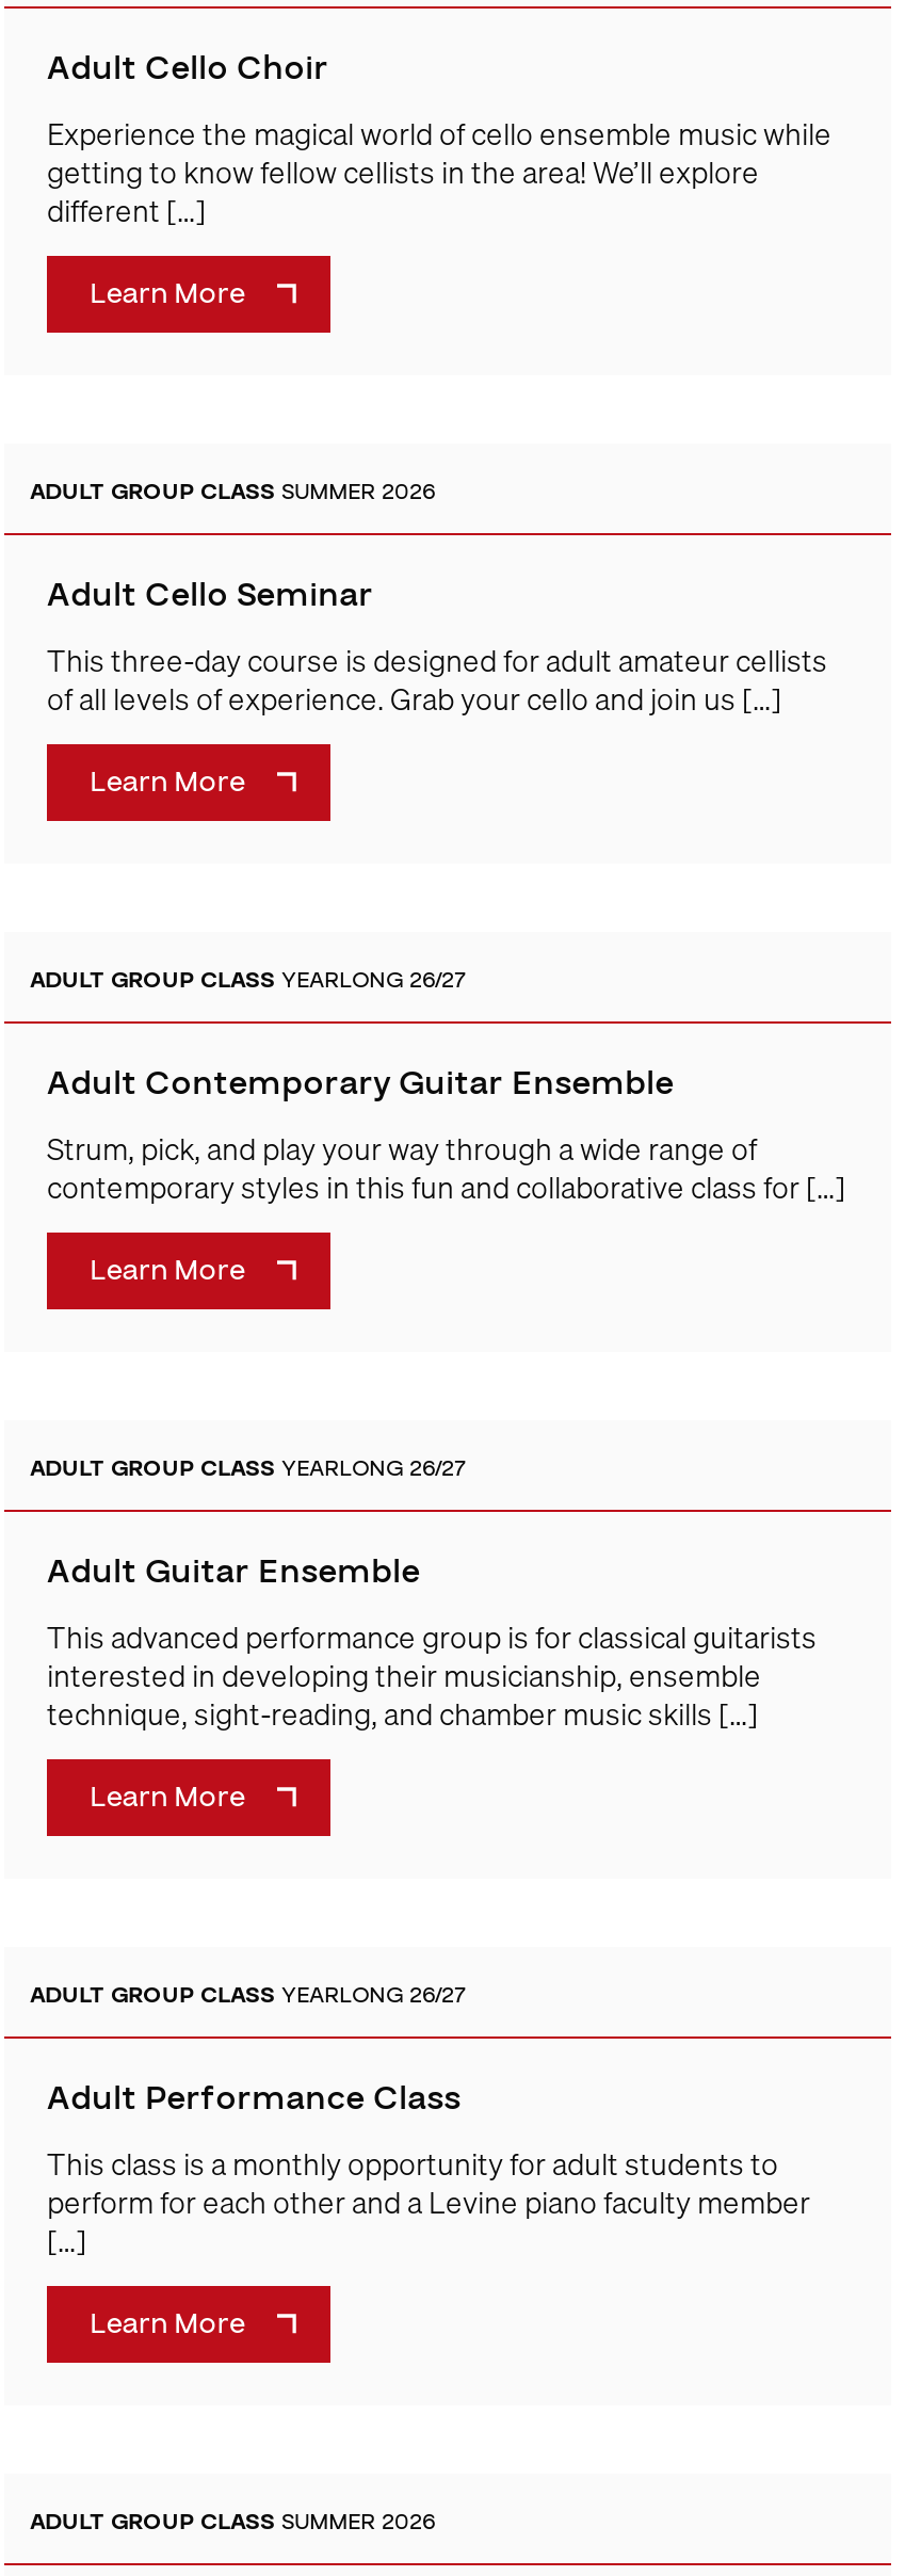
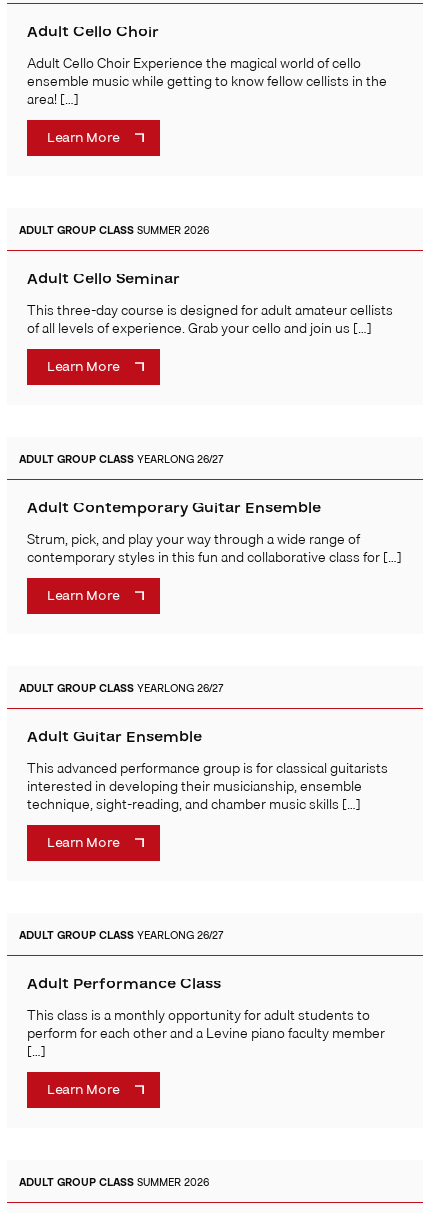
- Experience the magical world of cello ensemble music while
- getting to know fellow cellists in the area! We’ll explore
- different […]
+ Adult Cello Choir Experience the magical world of cello
+ ensemble music while getting to know fellow cellists in the
+ area! […]
